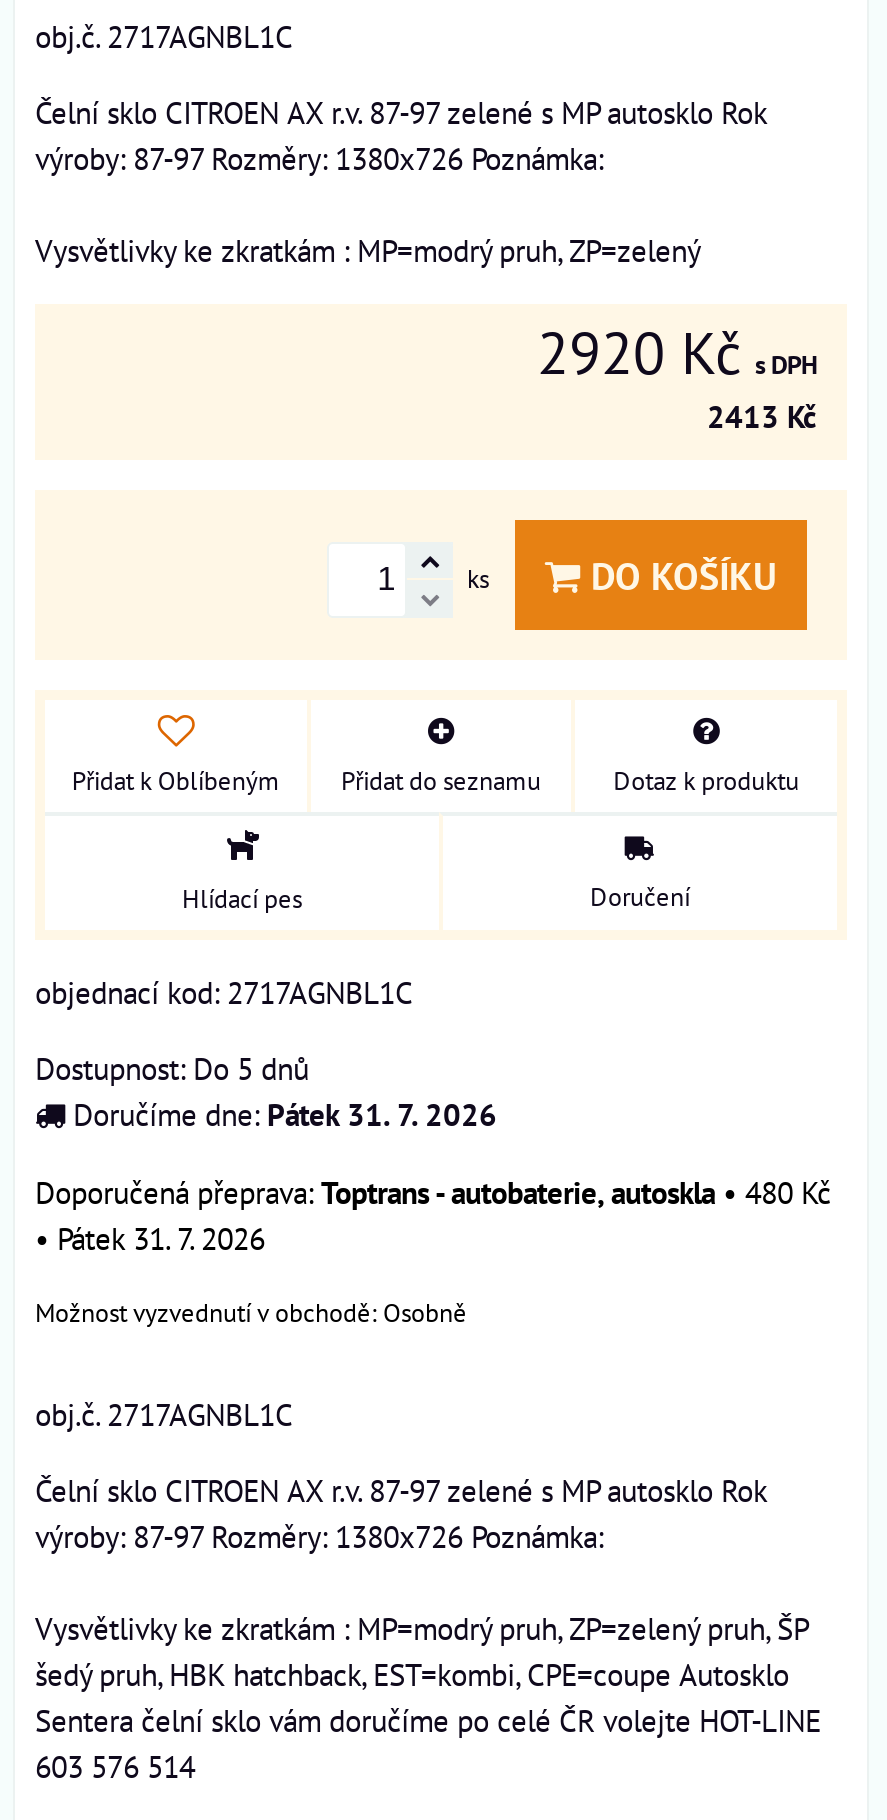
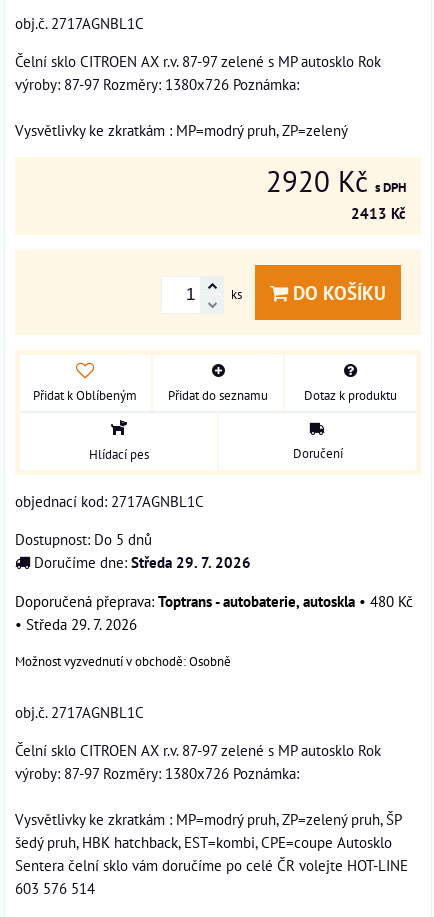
- Doručíme dne: Pátek 31. 7. 2026
+ Doručíme dne: Středa 29. 7. 2026

- • Pátek 31. 7. 2026
+ • Středa 29. 7. 2026
